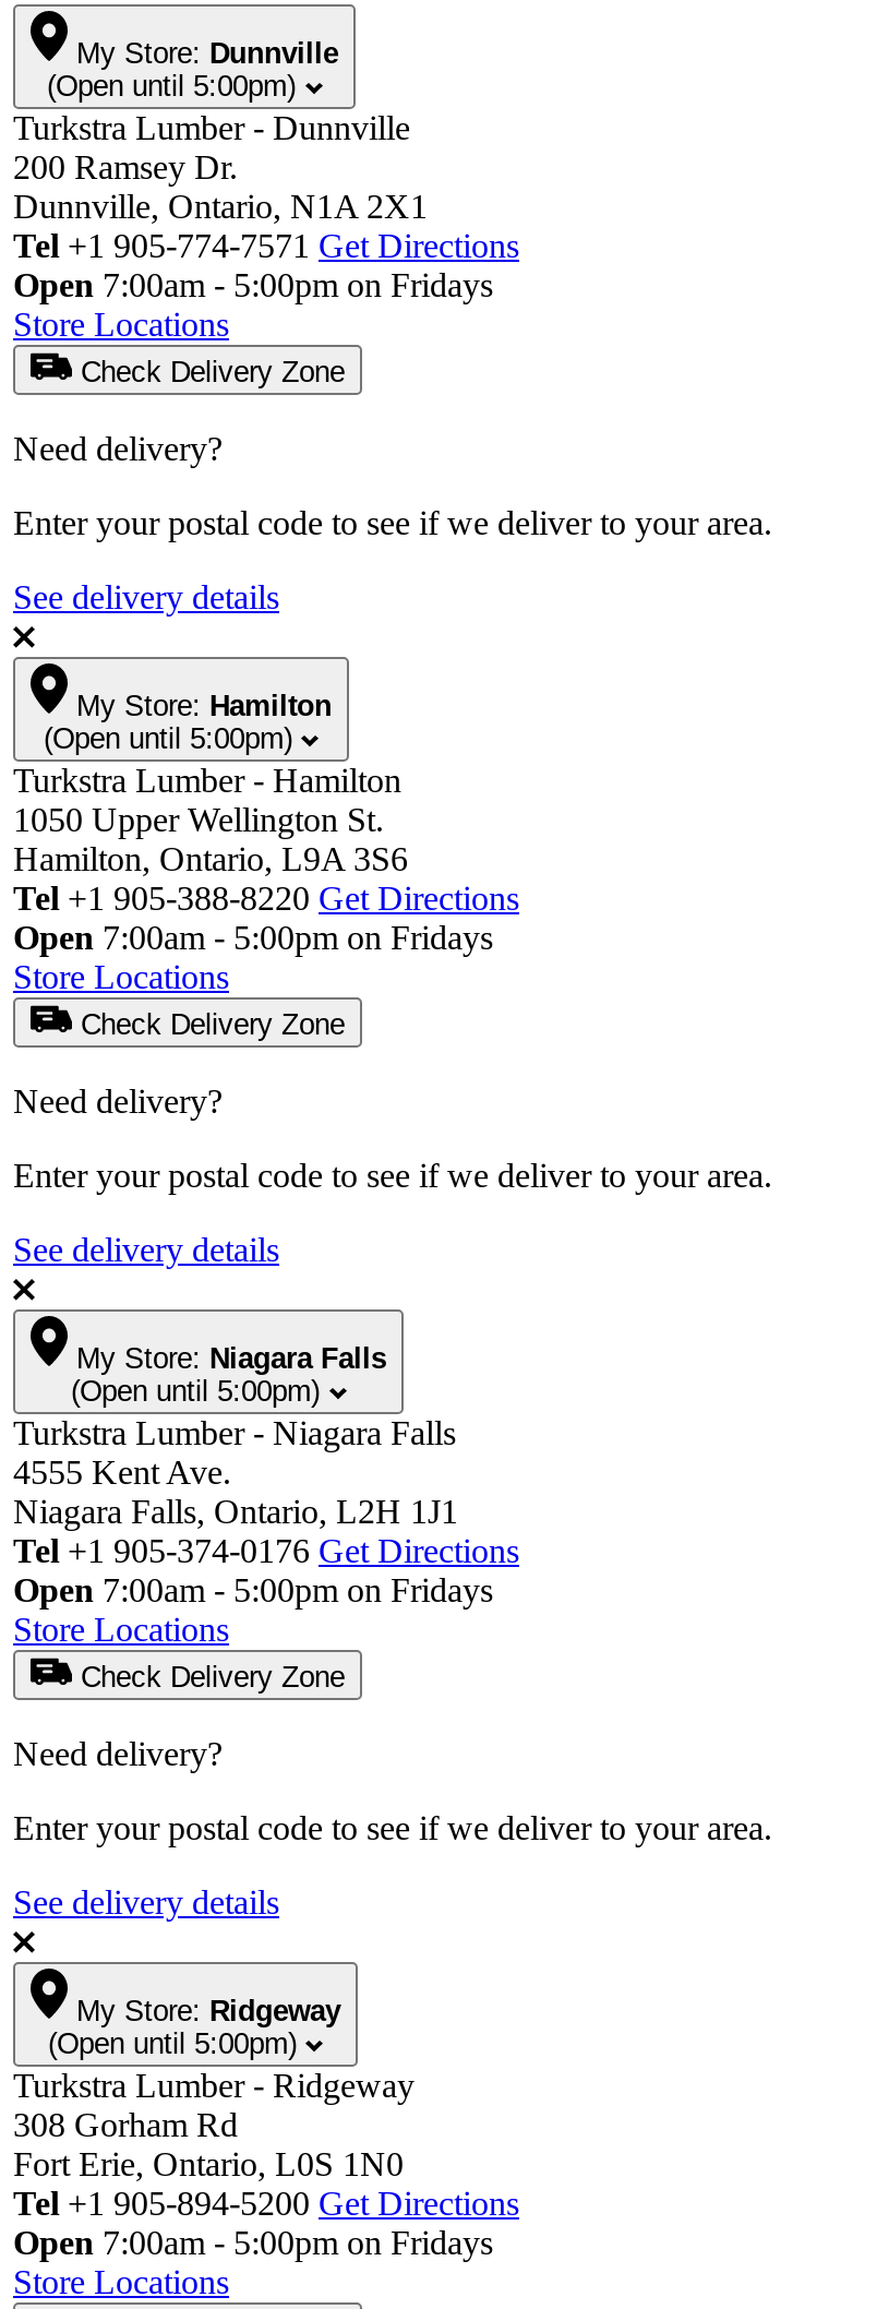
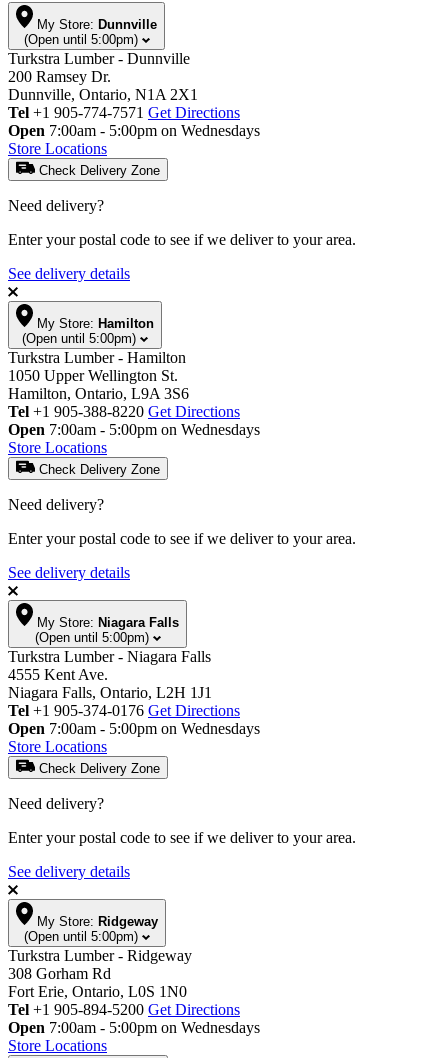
- Open 7:00am - 5:00pm on Fridays
+ Open 7:00am - 5:00pm on Wednesdays

- Open 7:00am - 5:00pm on Fridays
+ Open 7:00am - 5:00pm on Wednesdays

- Open 7:00am - 5:00pm on Fridays
+ Open 7:00am - 5:00pm on Wednesdays

- Open 7:00am - 5:00pm on Fridays
+ Open 7:00am - 5:00pm on Wednesdays
